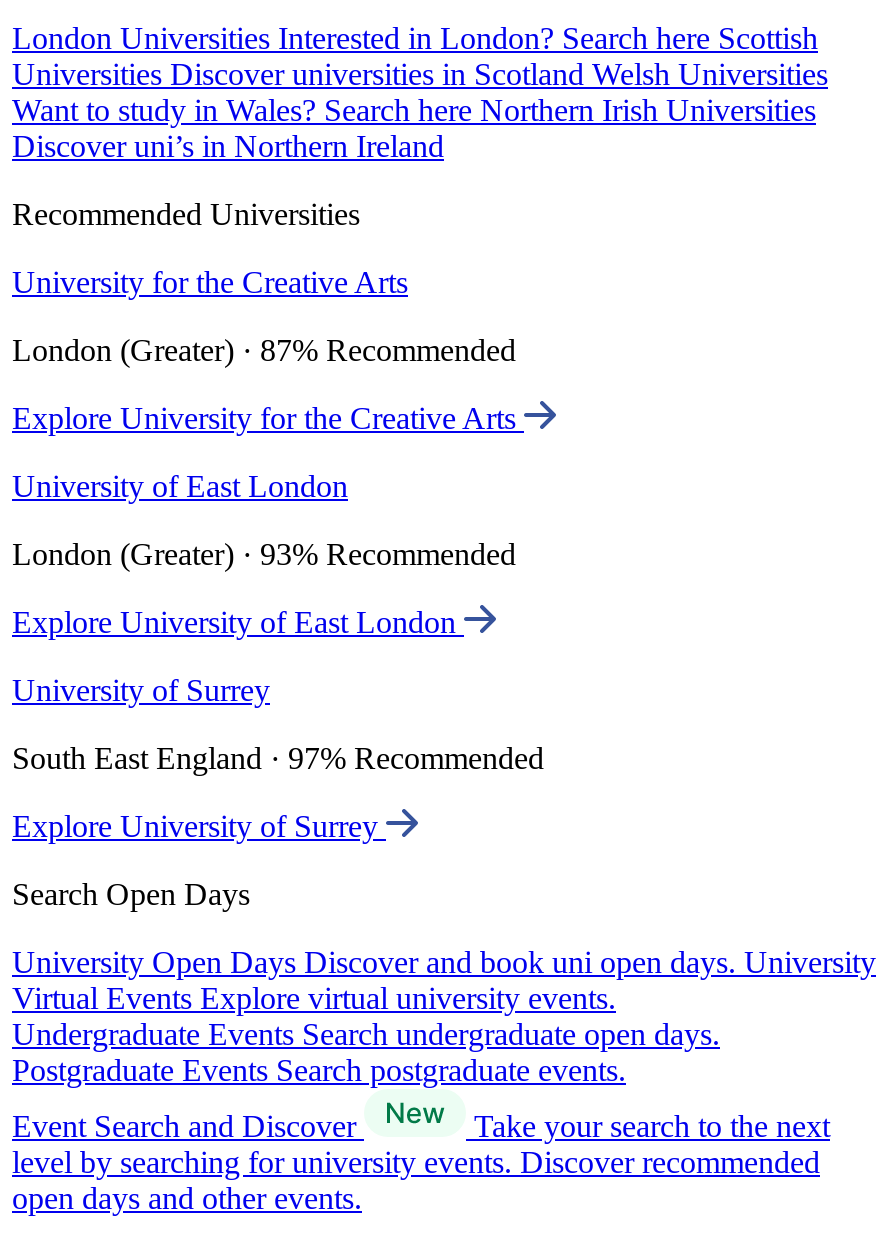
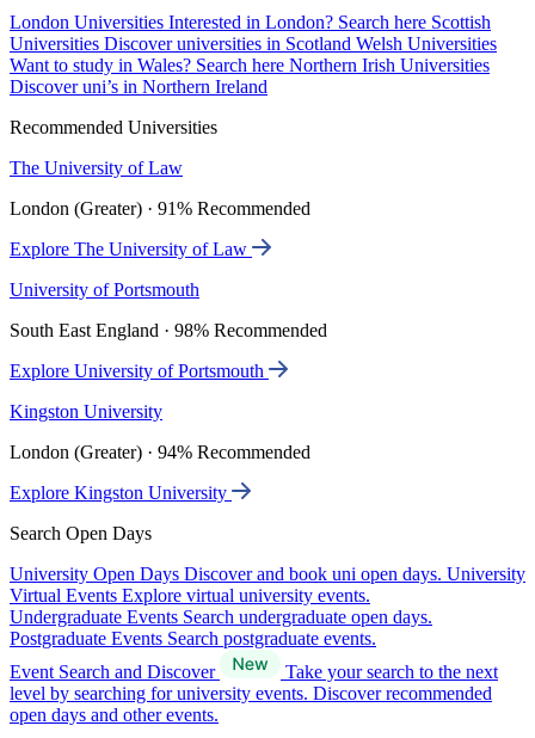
- University for the Creative Arts
+ The University of Law

- London (Greater) · 87% Recommended
+ London (Greater) · 91% Recommended

- Explore University for the Creative Arts
+ Explore The University of Law

- University of East London
+ University of Portsmouth

- London (Greater) · 93% Recommended
+ South East England · 98% Recommended

- Explore University of East London
+ Explore University of Portsmouth

- University of Surrey
+ Kingston University

- South East England · 97% Recommended
+ London (Greater) · 94% Recommended

- Explore University of Surrey
+ Explore Kingston University
